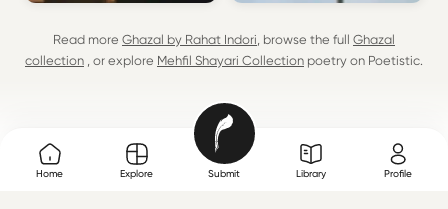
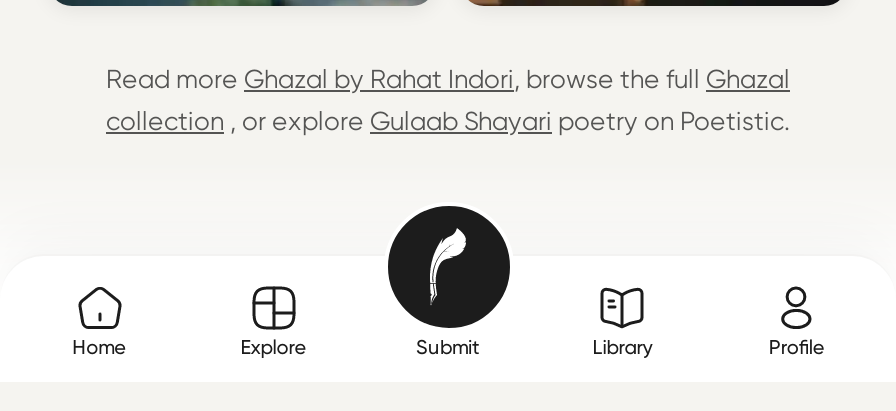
- collection, or explore Mehfil Shayari Collection poetry on Poetistic.
+ collection, or explore Gulaab Shayari poetry on Poetistic.
